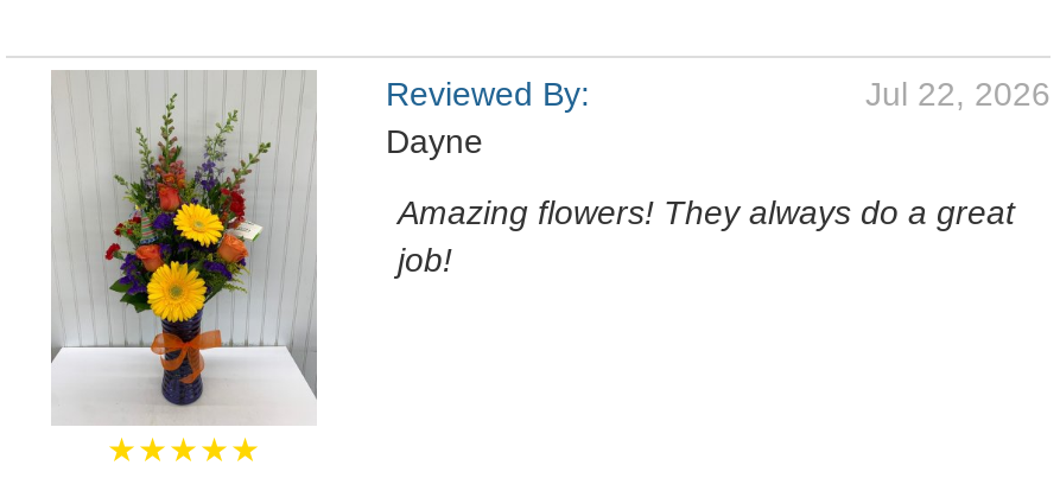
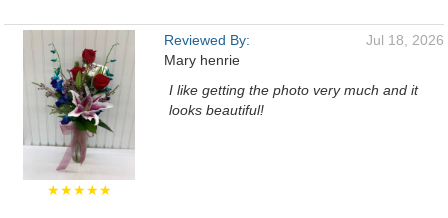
- Jul 22, 2026
+ Jul 18, 2026

- [image]
- Dayne
+ [image]
+ Mary henrie

- Amazing flowers! They always do a great
- job!
+ I like getting the photo very much and it
+ looks beautiful!
